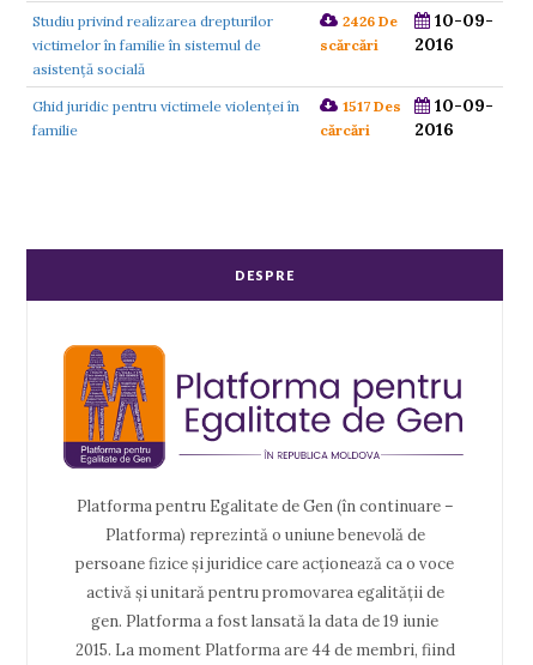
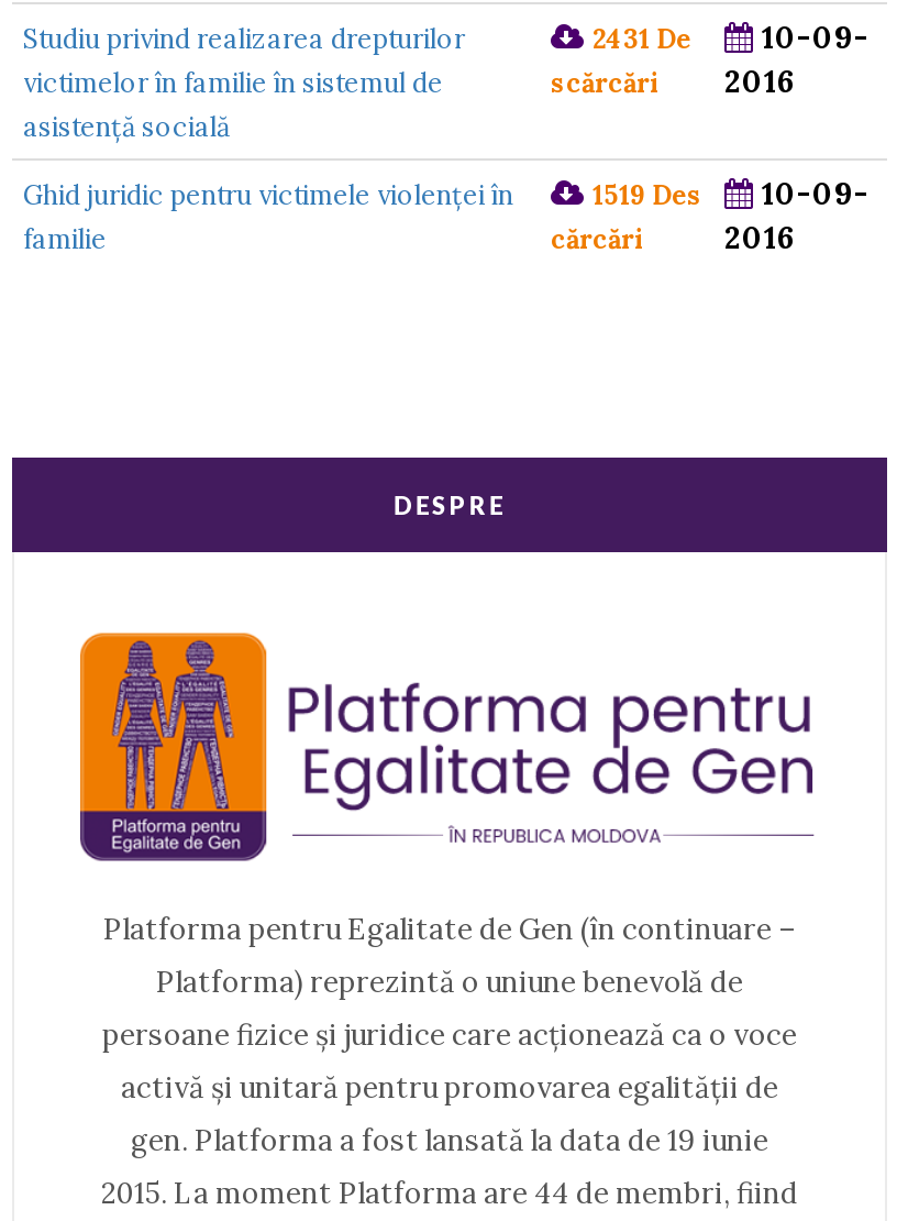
- 2426 De
+ 2431 De

- 1517 Des 10-09-
+ 1519 Des 10-09-
